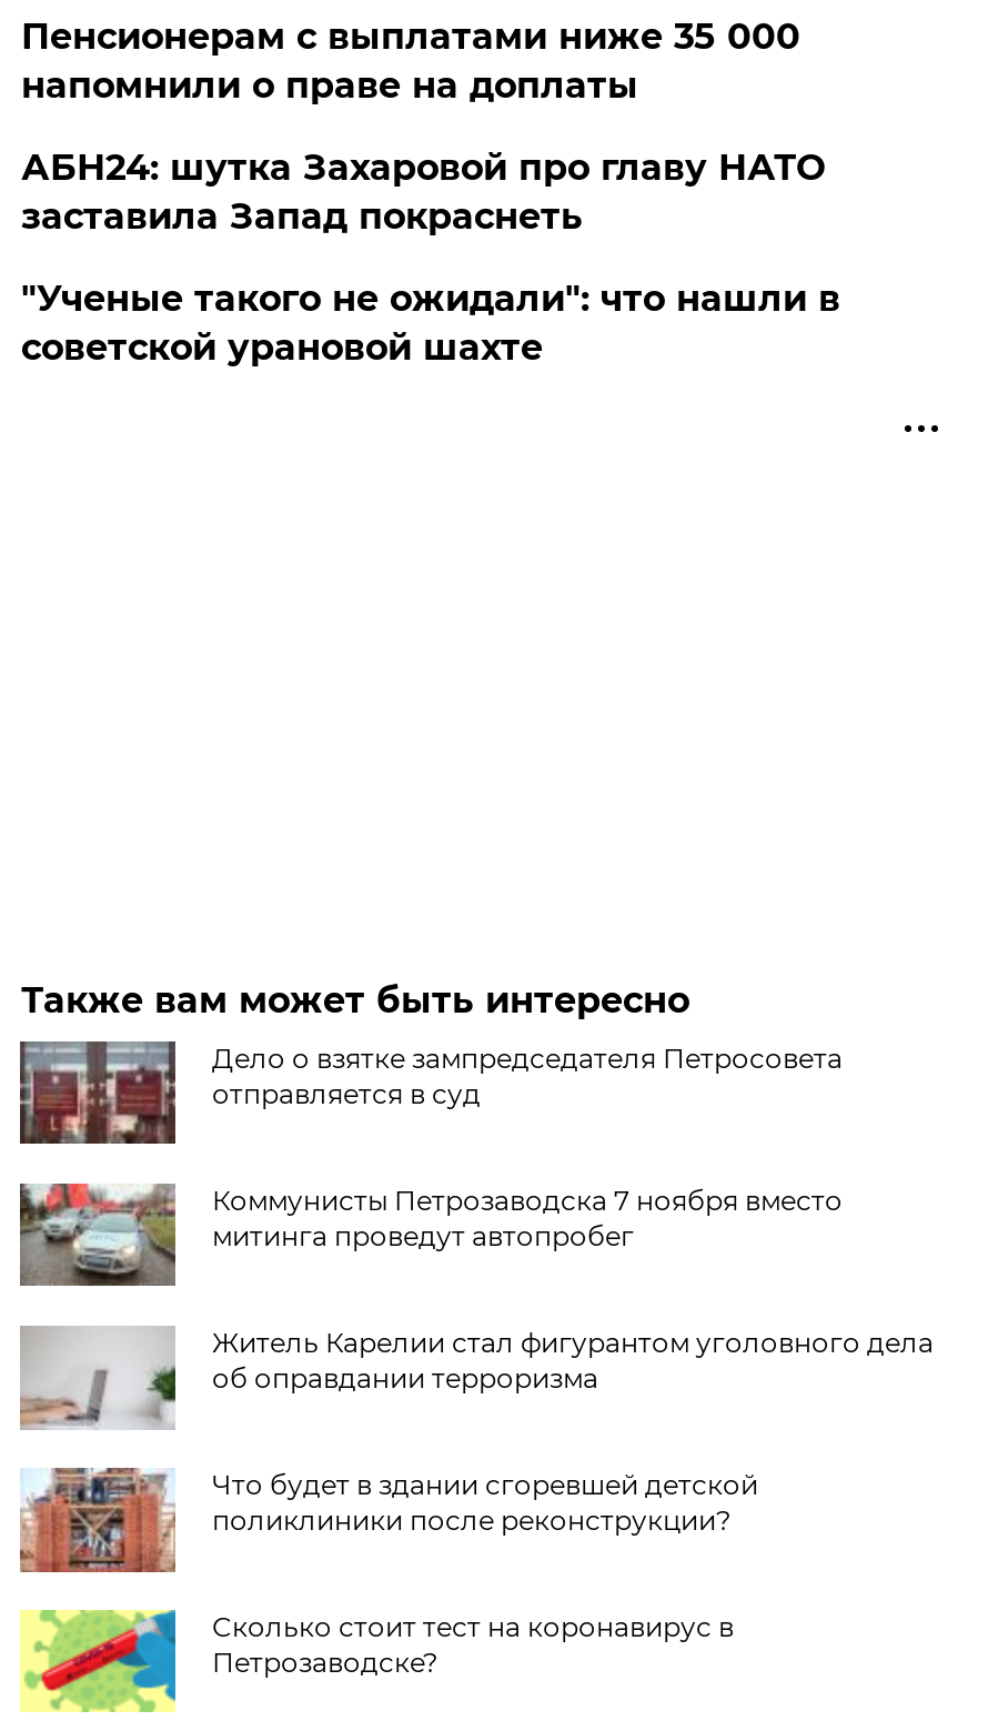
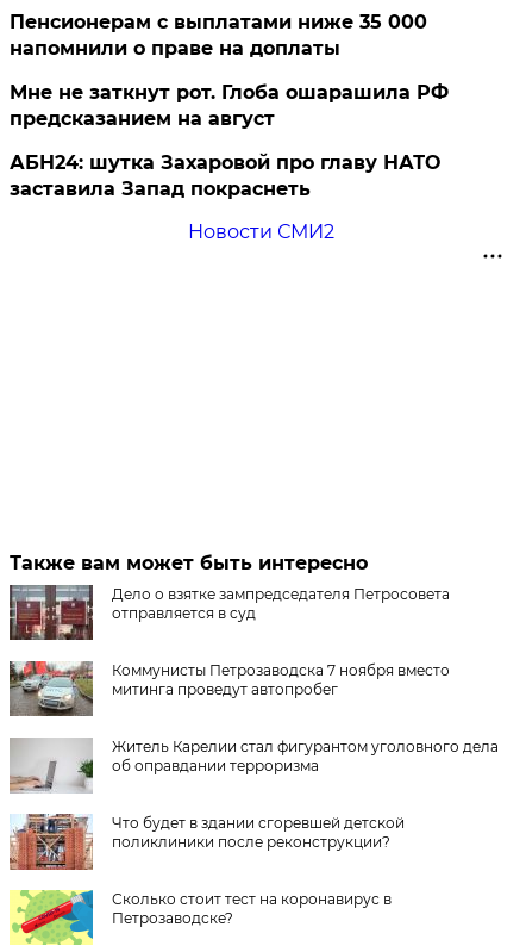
+ Мне не заткнут рот. Глоба ошарашила РФ
+ предсказанием на август

moved down: АБН24: шутка Захаровой про главу НАТО | заставила Запад покраснеть

- "Ученые такого не ожидали": что нашли в
- советской урановой шахте
+ Новости СМИ2
